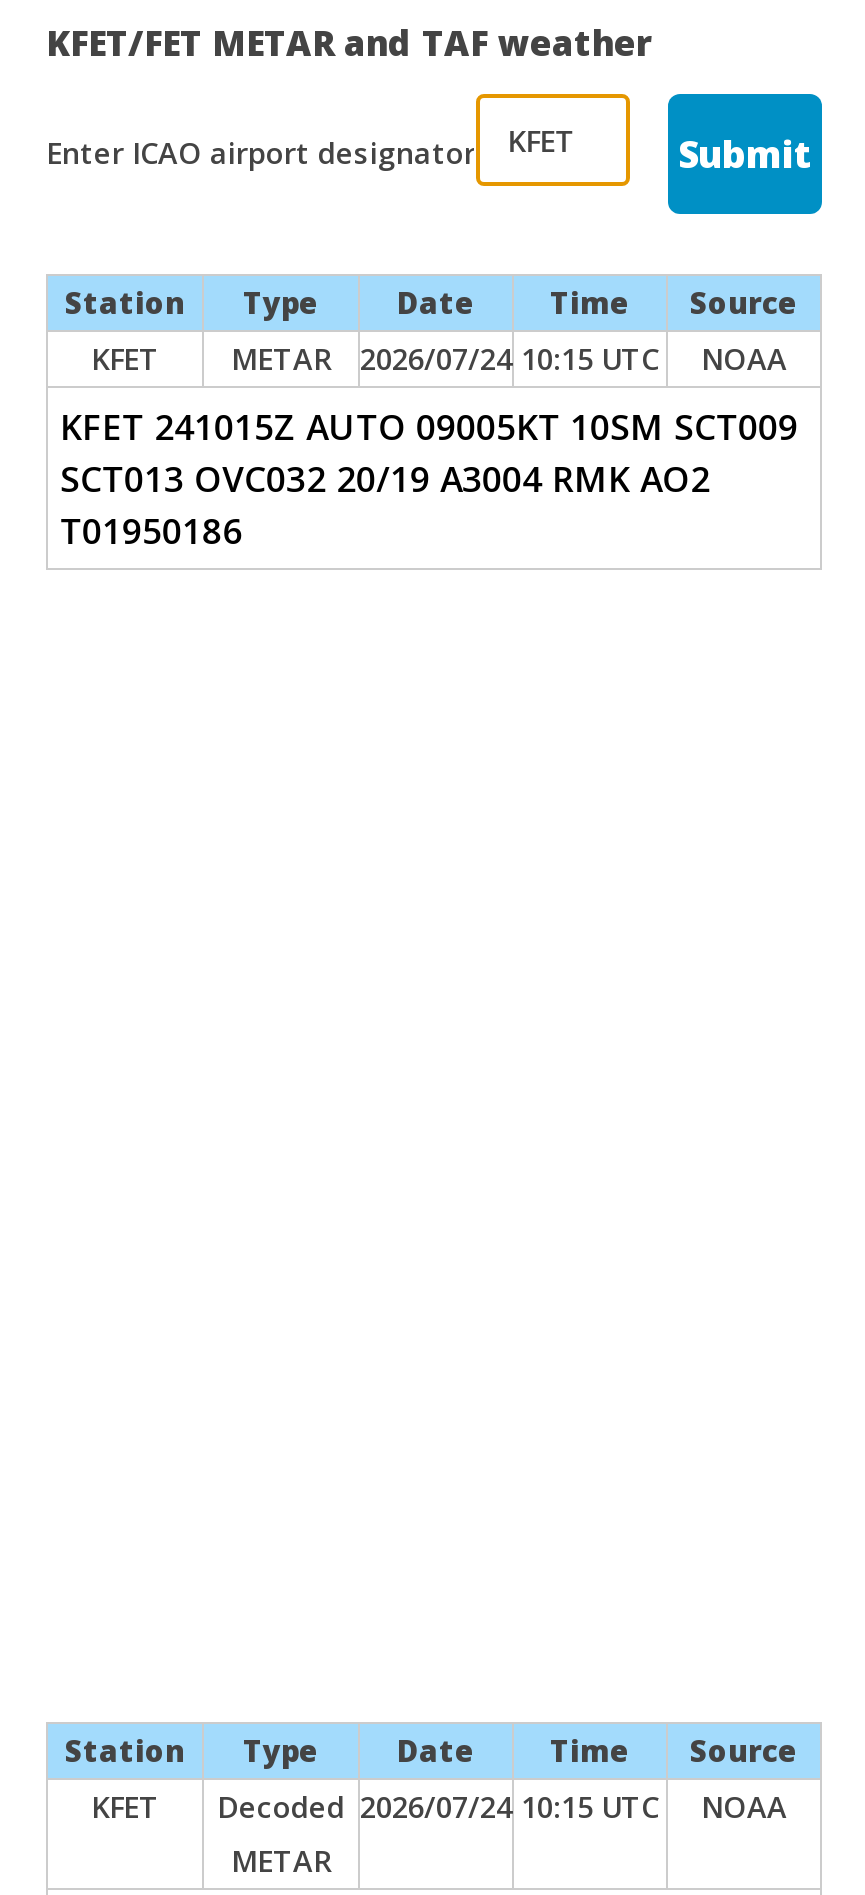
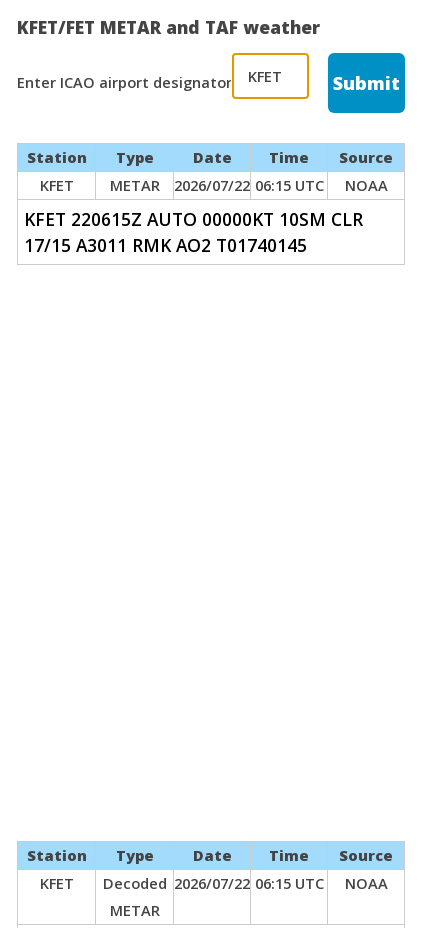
- KFET METAR 2026/07/24 10:15 UTC NOAA
+ KFET METAR 2026/07/22 06:15 UTC NOAA

- KFET 241015Z AUTO 09005KT 10SM SCT009
- SCT013 OVC032 20/19 A3004 RMK AO2
- T01950186
+ KFET 220615Z AUTO 00000KT 10SM CLR
+ 17/15 A3011 RMK AO2 T01740145

- KFET Decoded 2026/07/24 10:15 UTC NOAA
+ KFET Decoded 2026/07/22 06:15 UTC NOAA
